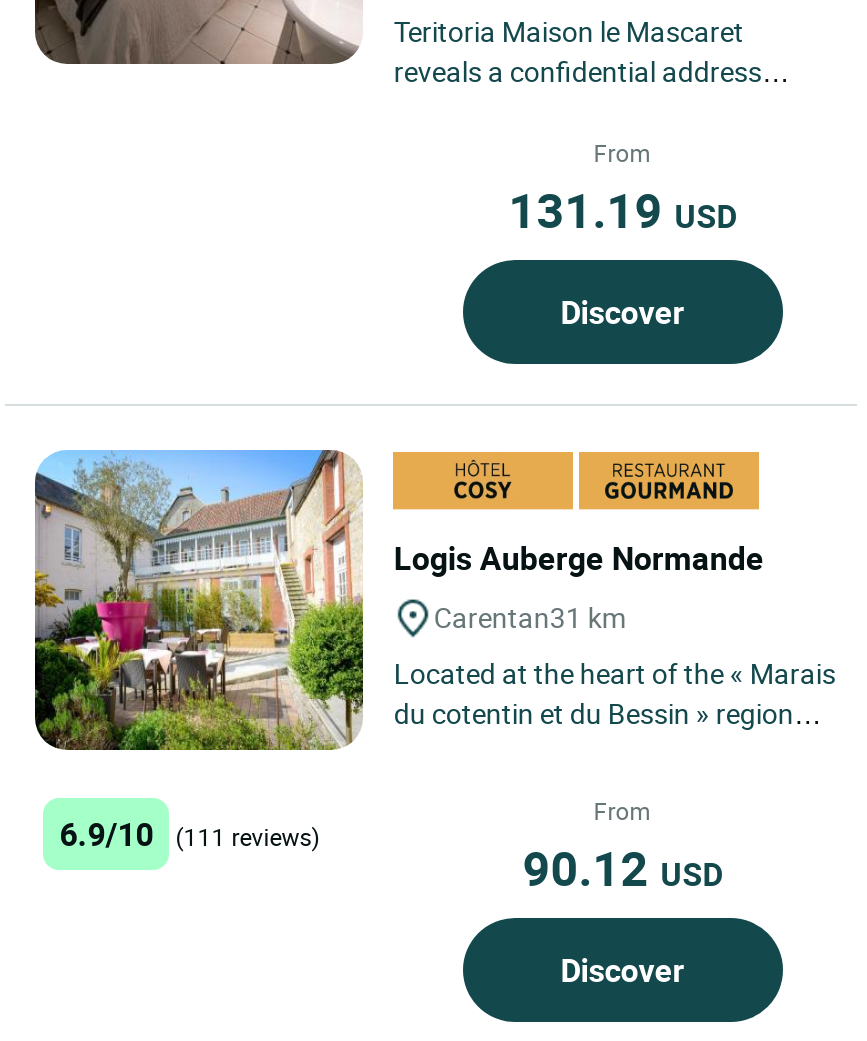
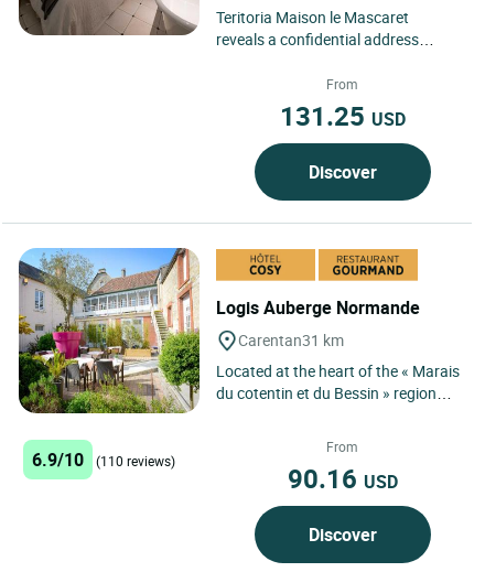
- 131.19 USD
+ 131.25 USD

- 6.9/10 (111 reviews)
+ 6.9/10 (110 reviews)

- 90.12 USD
+ 90.16 USD
